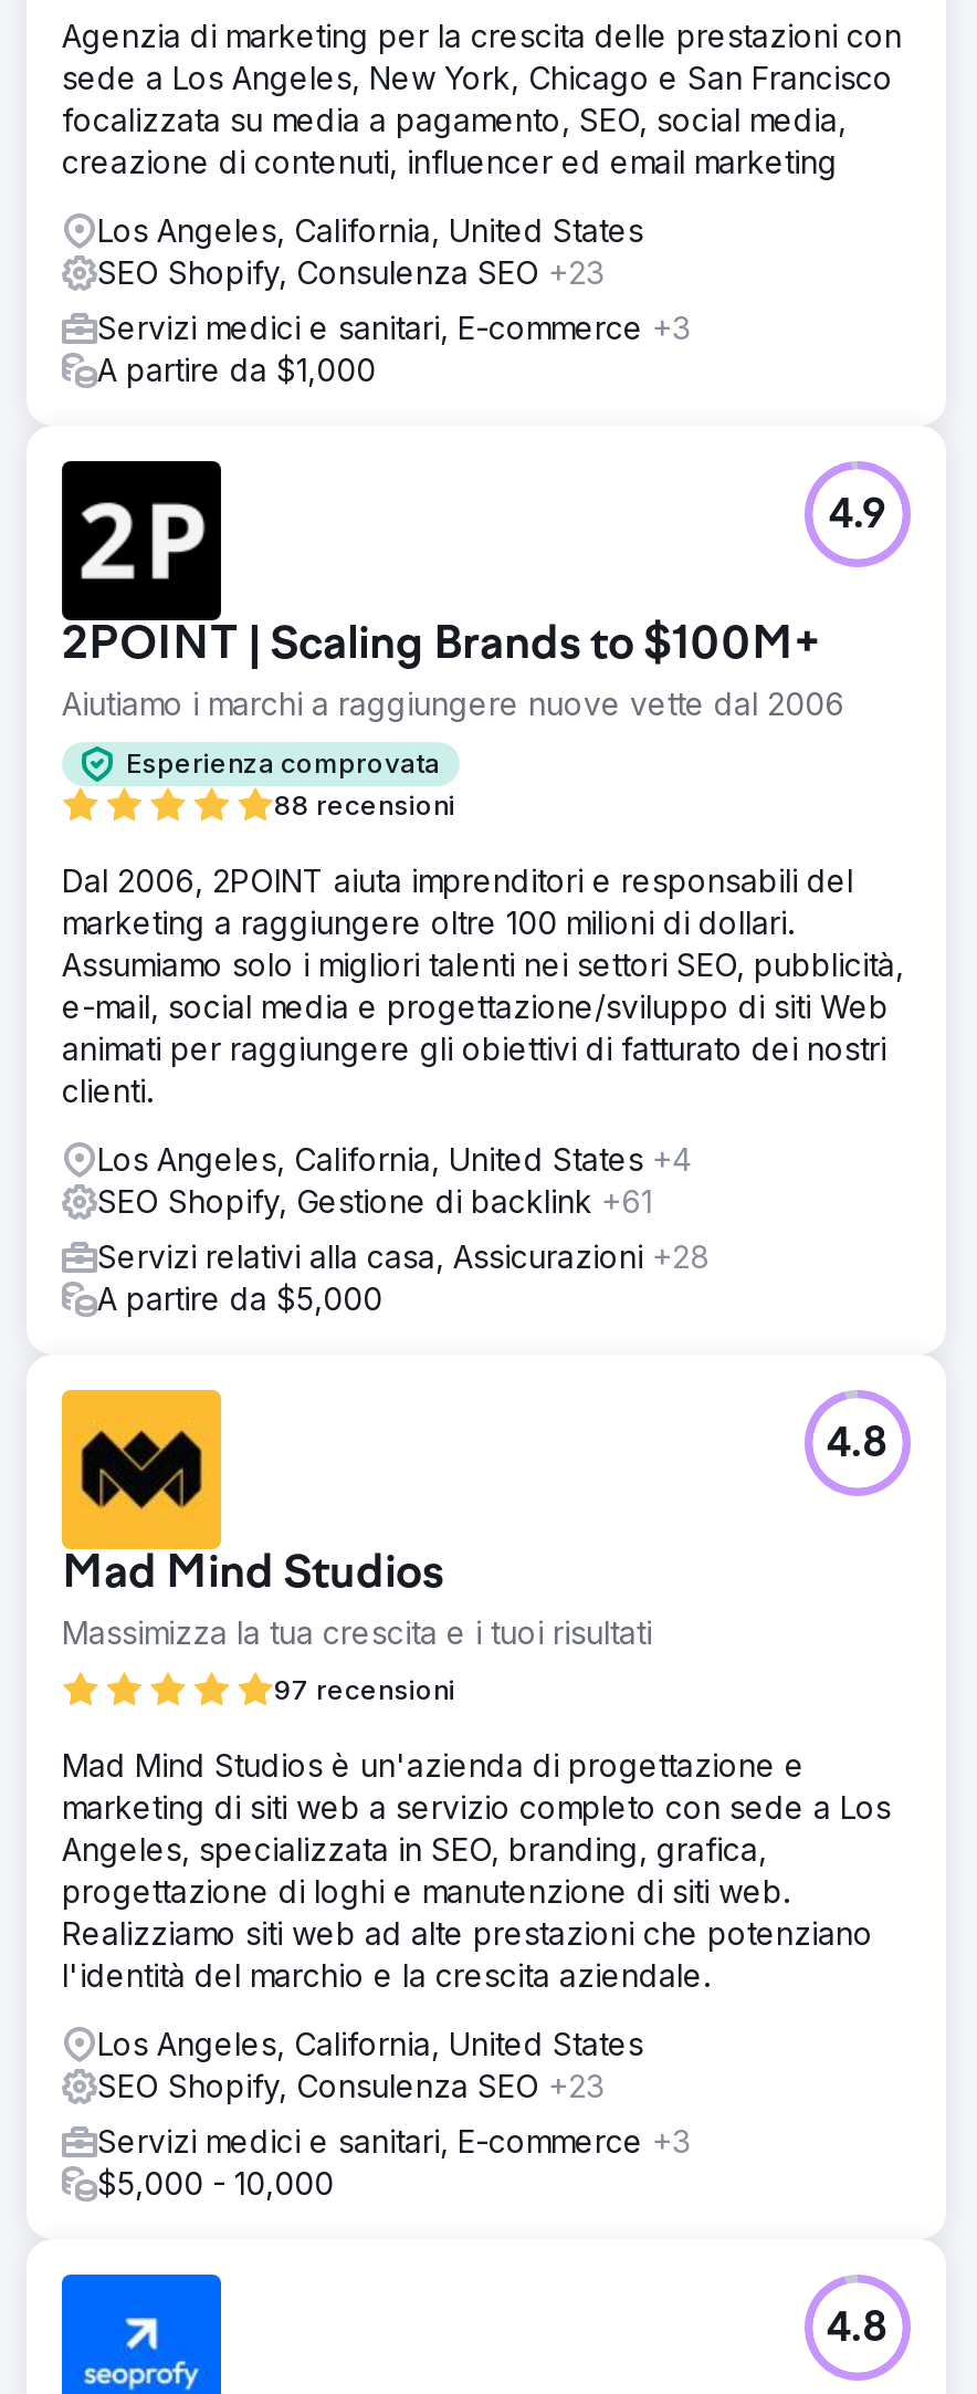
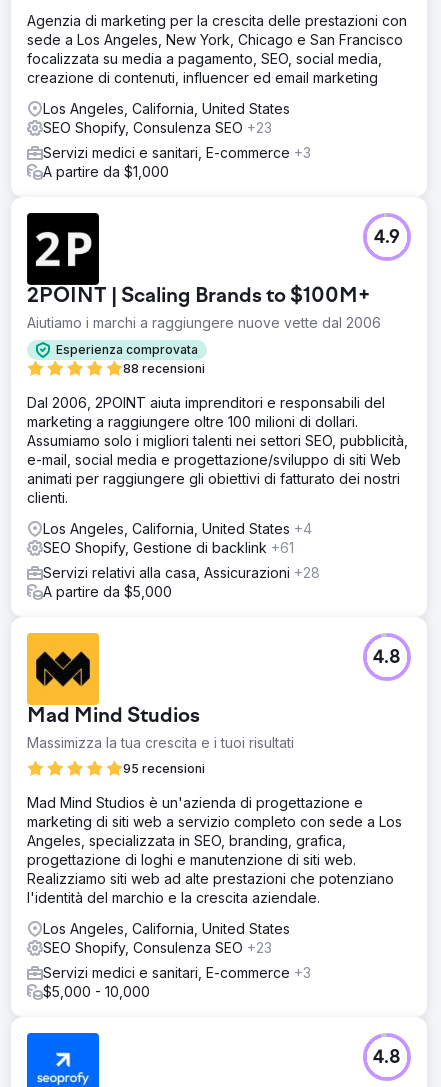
- 97 recensioni
+ 95 recensioni
